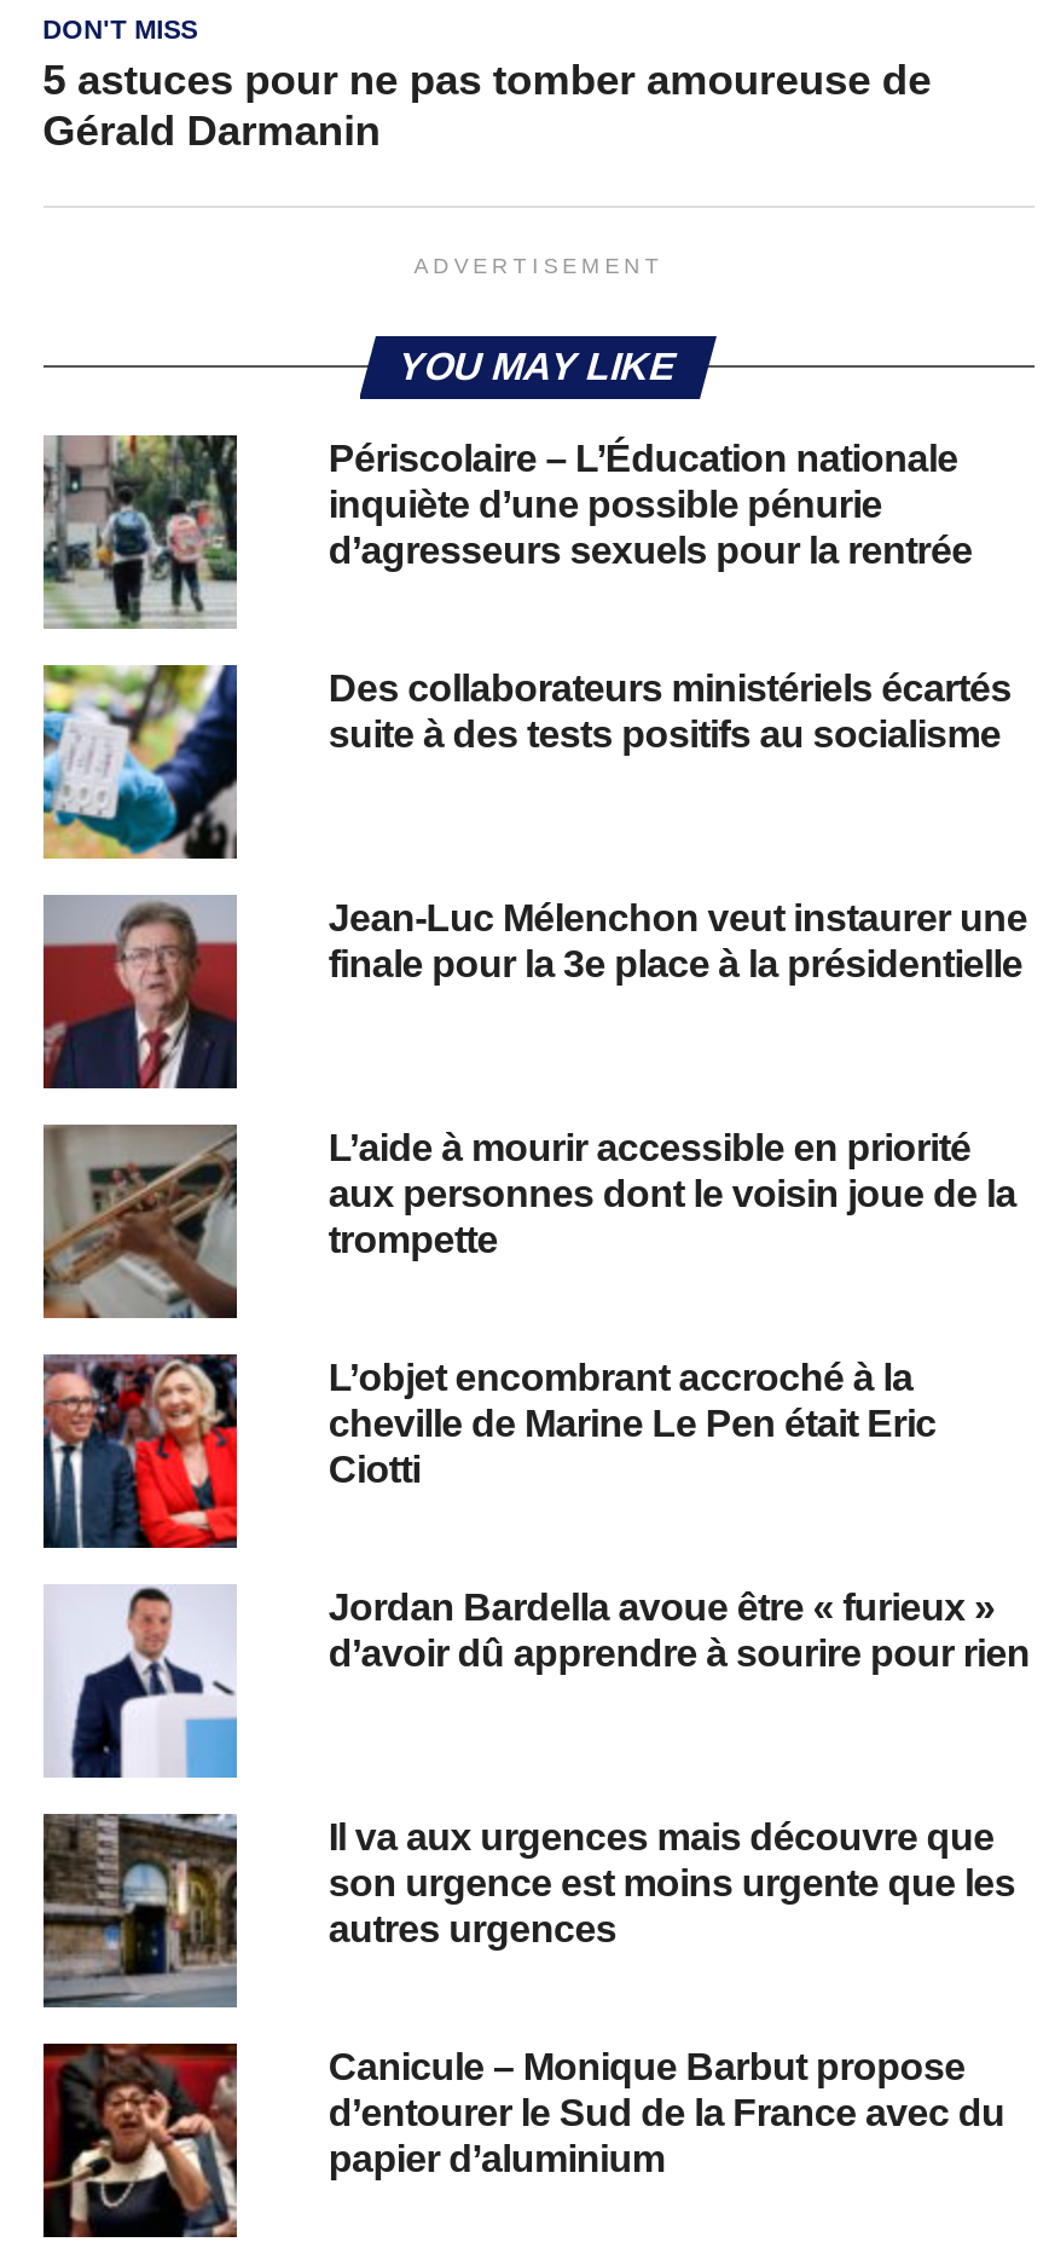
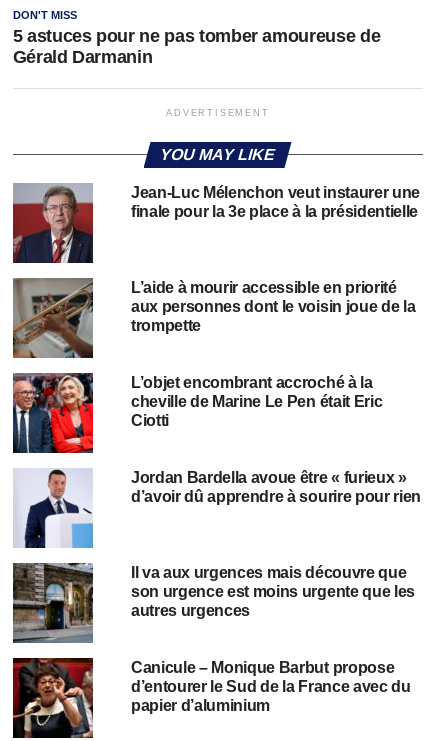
- [image]
- Périscolaire – L’Éducation nationale
- inquiète d’une possible pénurie
- d’agresseurs sexuels pour la rentrée
- Des collaborateurs ministériels écartés
- suite à des tests positifs au socialisme

- [image]
